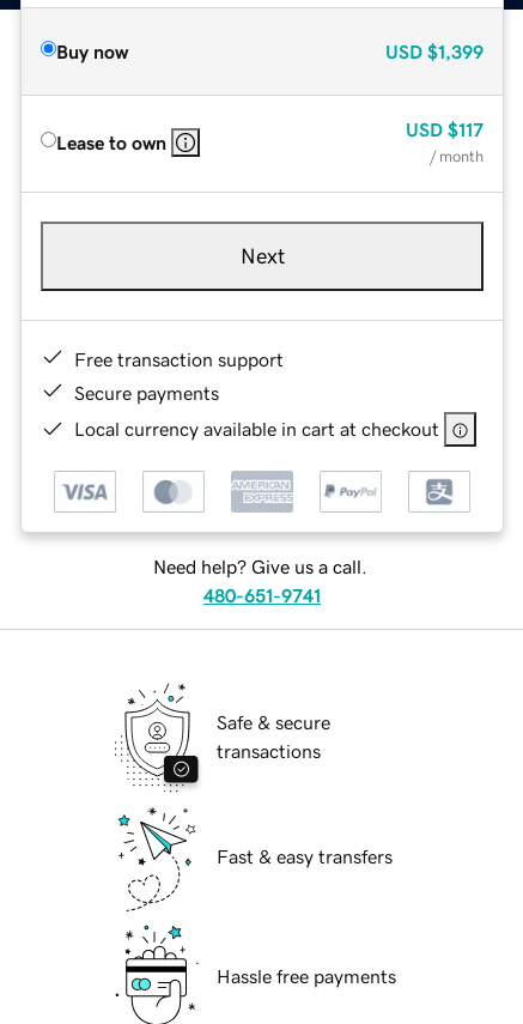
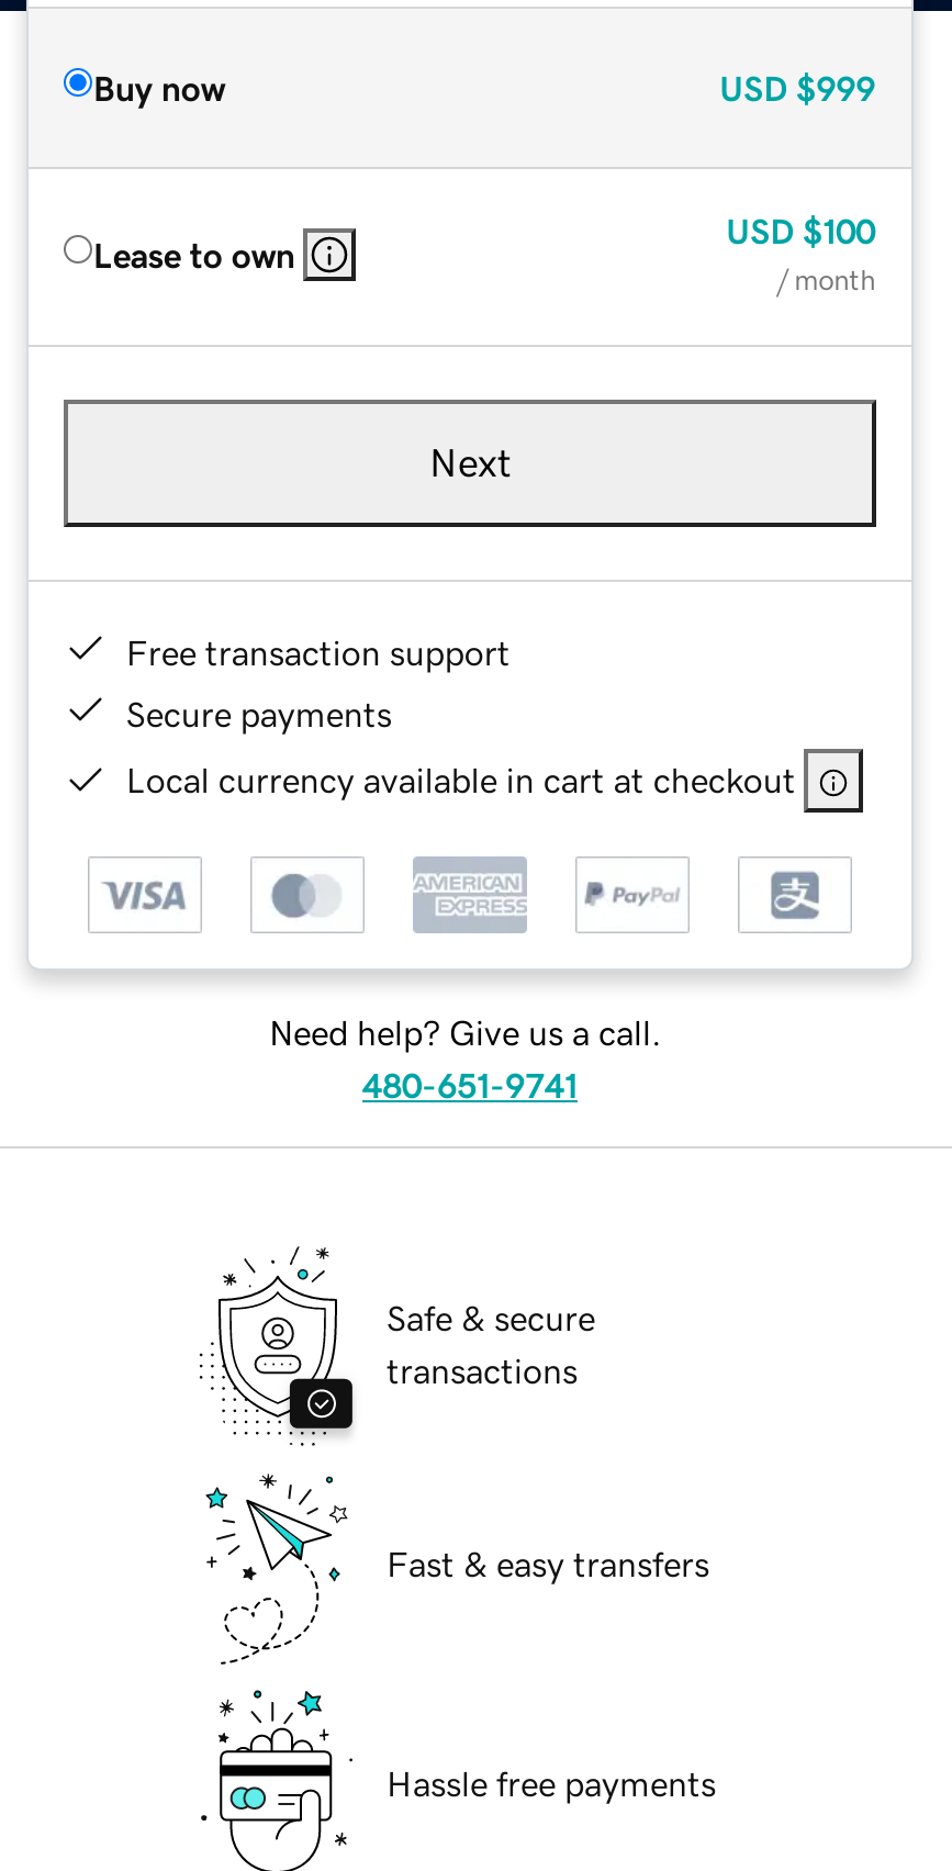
- USD $1,399
+ USD $999

- USD $117
+ USD $100
